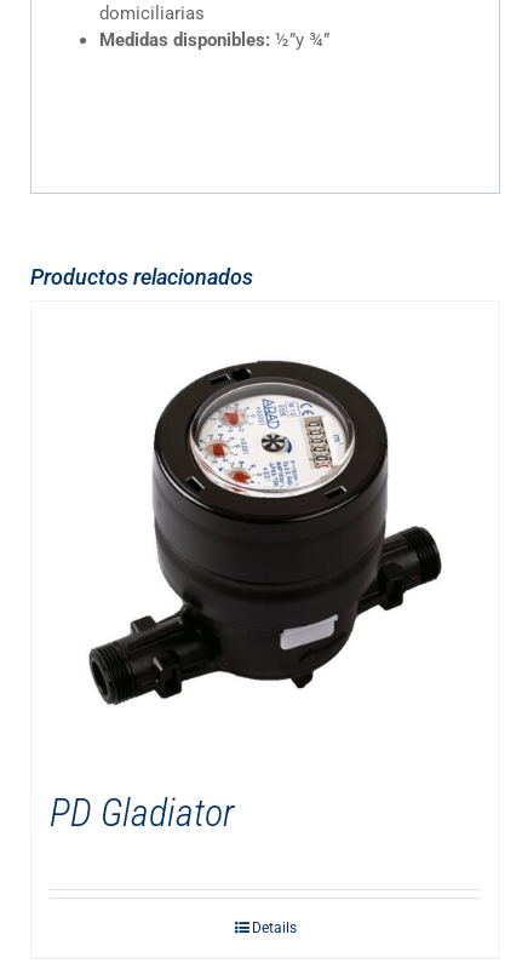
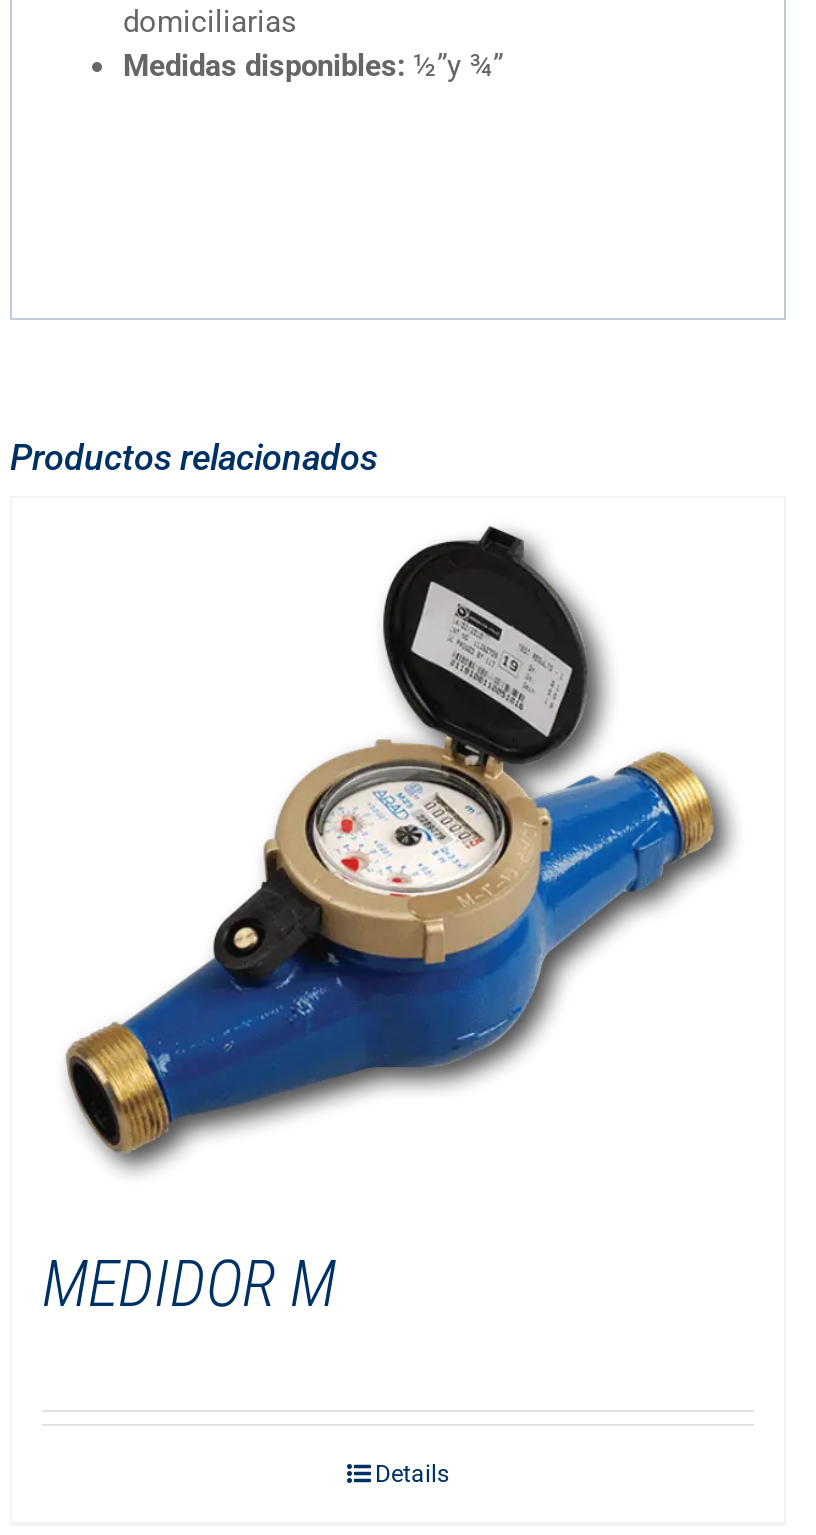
- [image]
+ [image]

- PD Gladiator
+ MEDIDOR M
